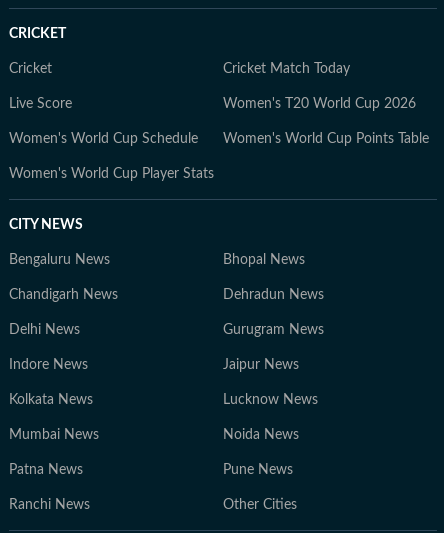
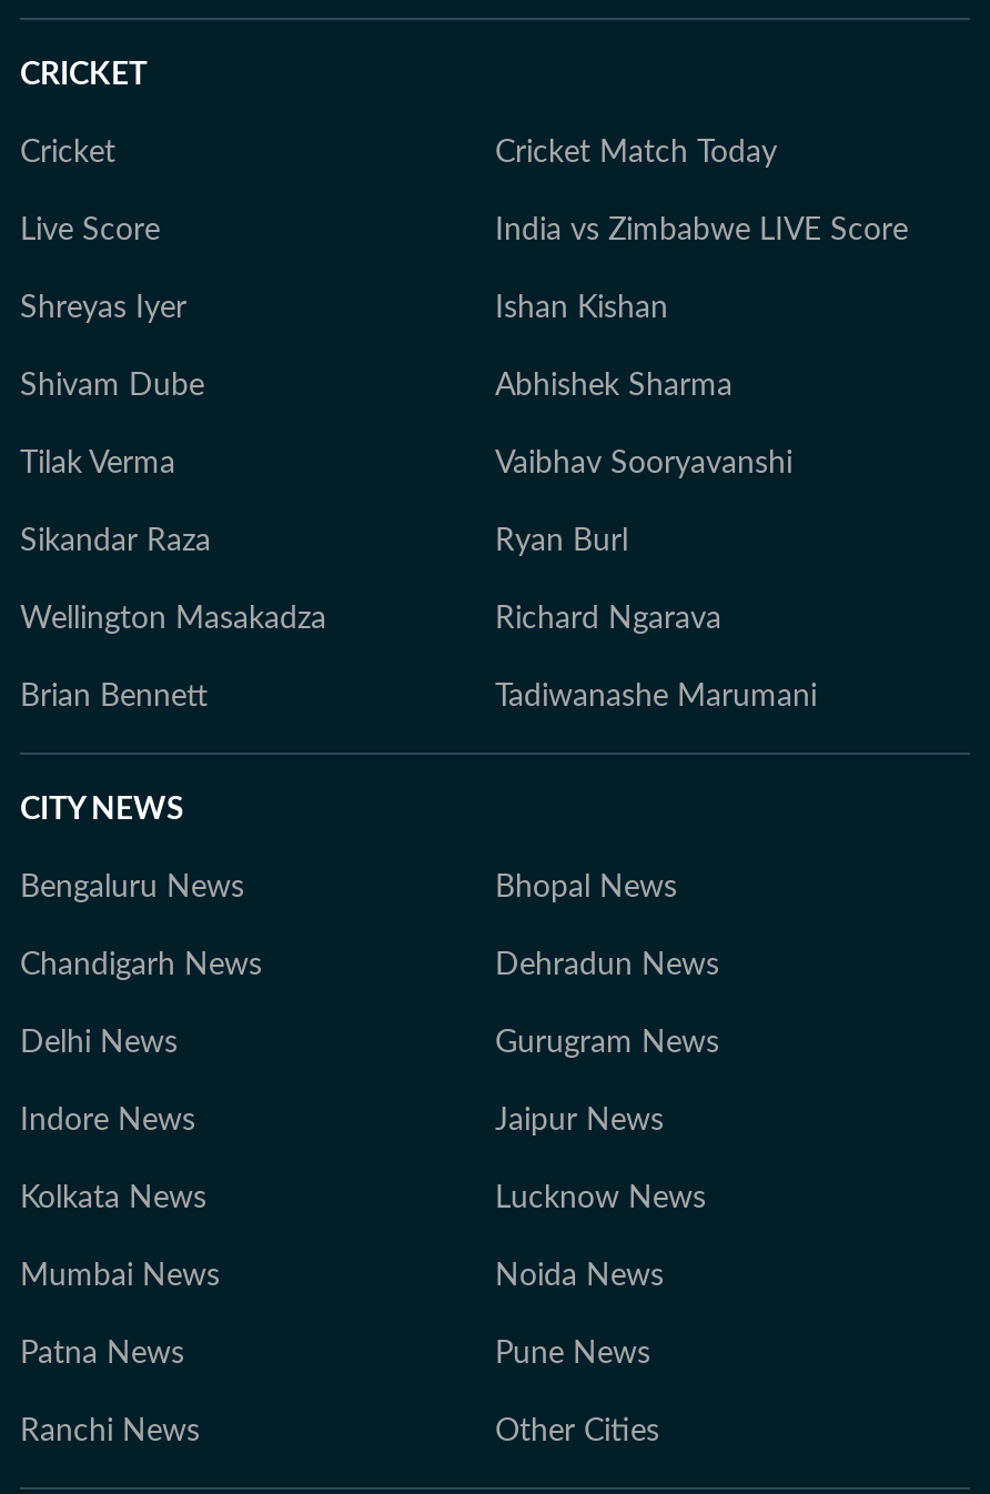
- Women's T20 World Cup 2026
- Women's World Cup Schedule
- Women's World Cup Points Table
- Women's World Cup Player Stats
+ India vs Zimbabwe LIVE Score
+ Shreyas Iyer
+ Ishan Kishan
+ Shivam Dube
+ Abhishek Sharma
+ Tilak Verma
+ Vaibhav Sooryavanshi
+ Sikandar Raza
+ Ryan Burl
+ Wellington Masakadza
+ Richard Ngarava
+ Brian Bennett
+ Tadiwanashe Marumani
